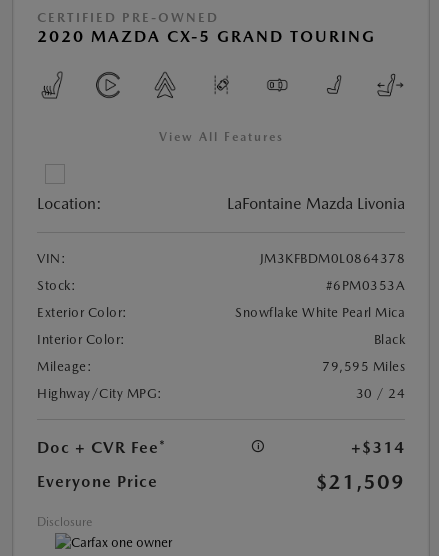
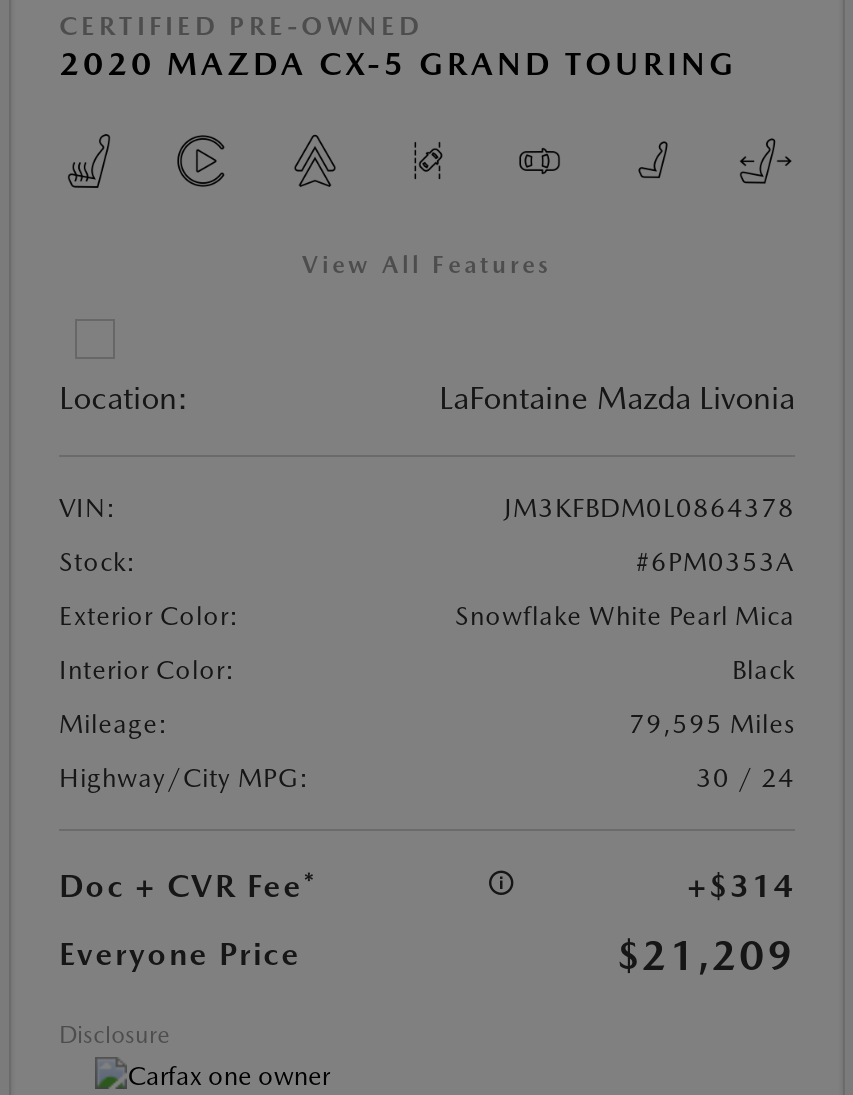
- $21,509
+ $21,209
